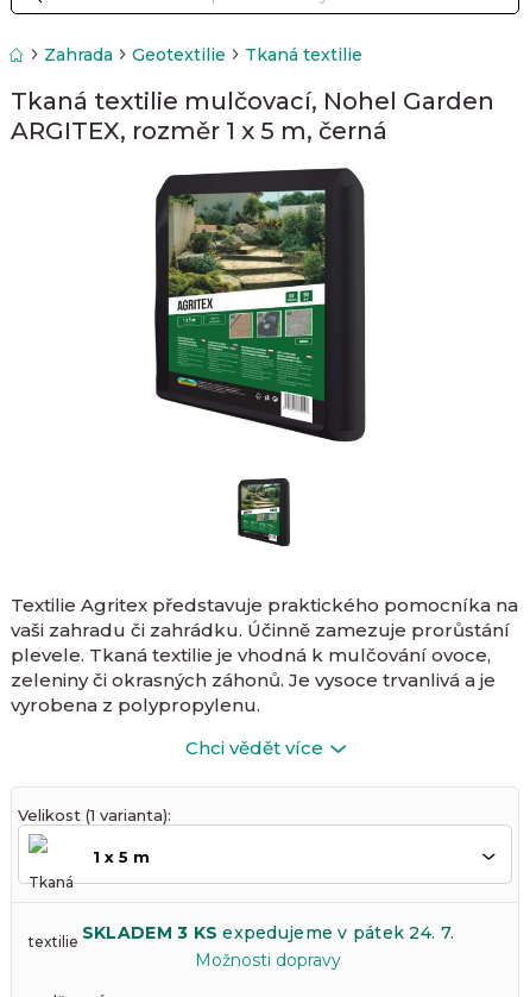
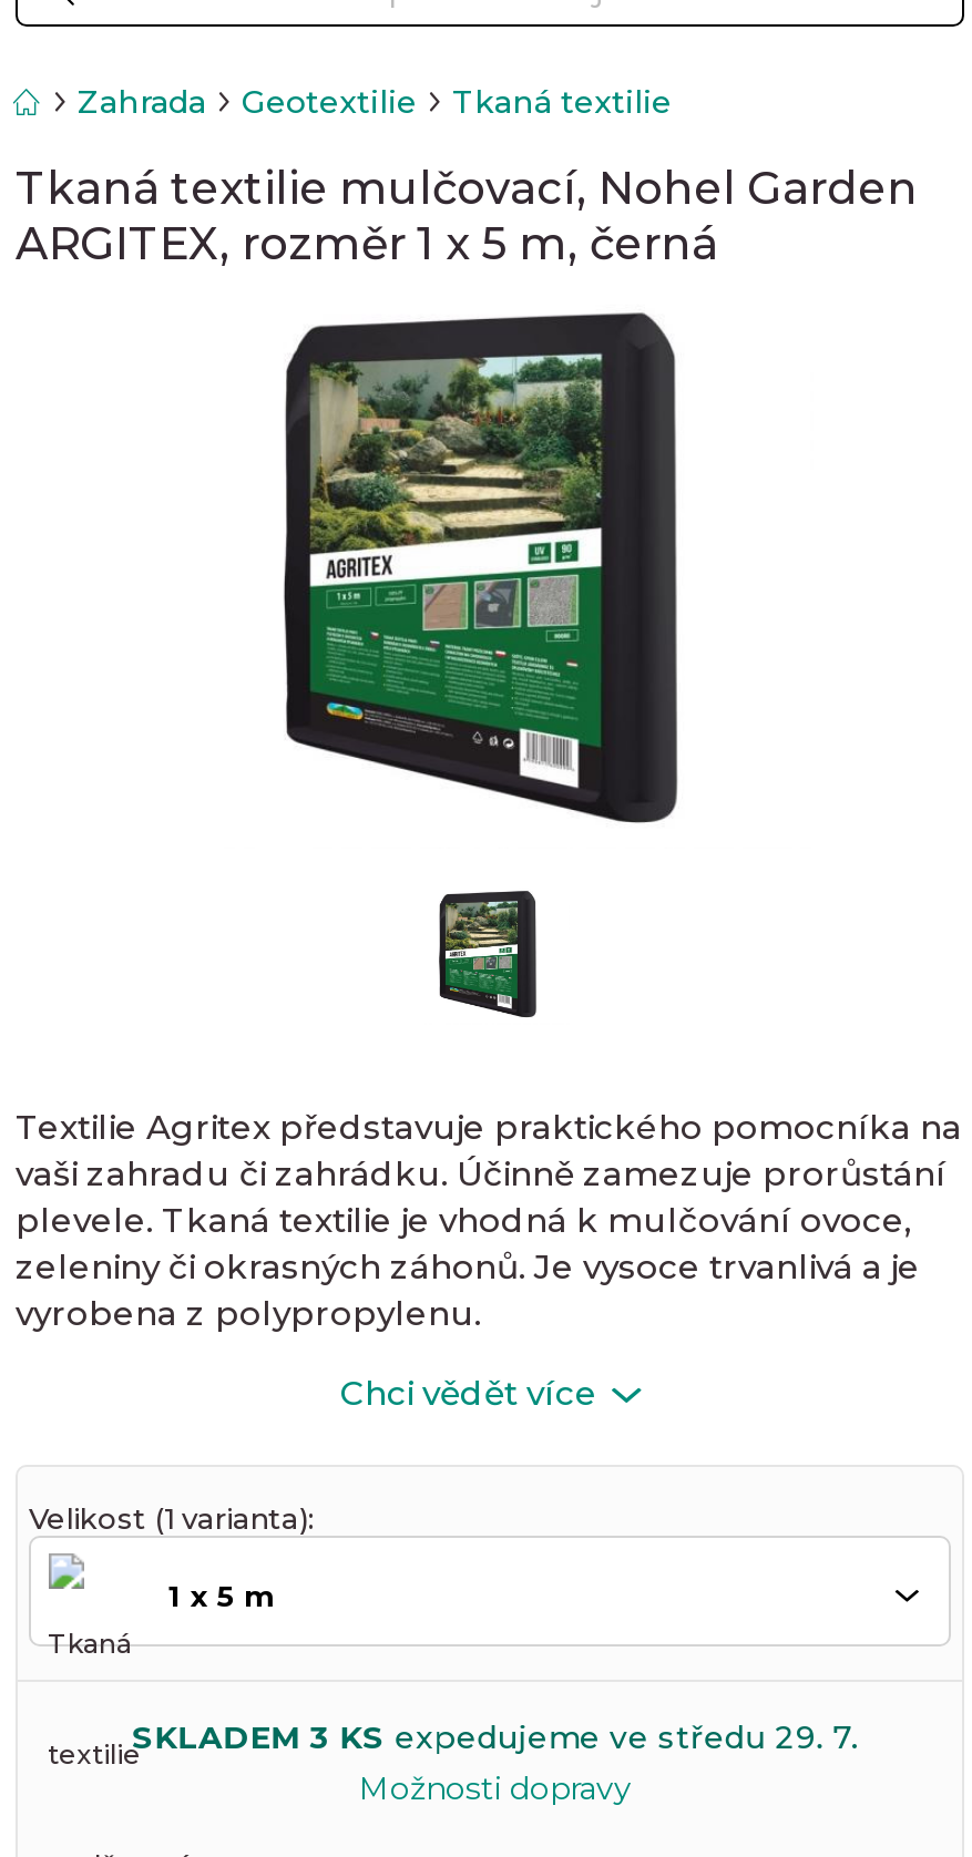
- SKLADEM 3 KS expedujeme v pátek 24. 7.
+ SKLADEM 3 KS expedujeme ve středu 29. 7.
